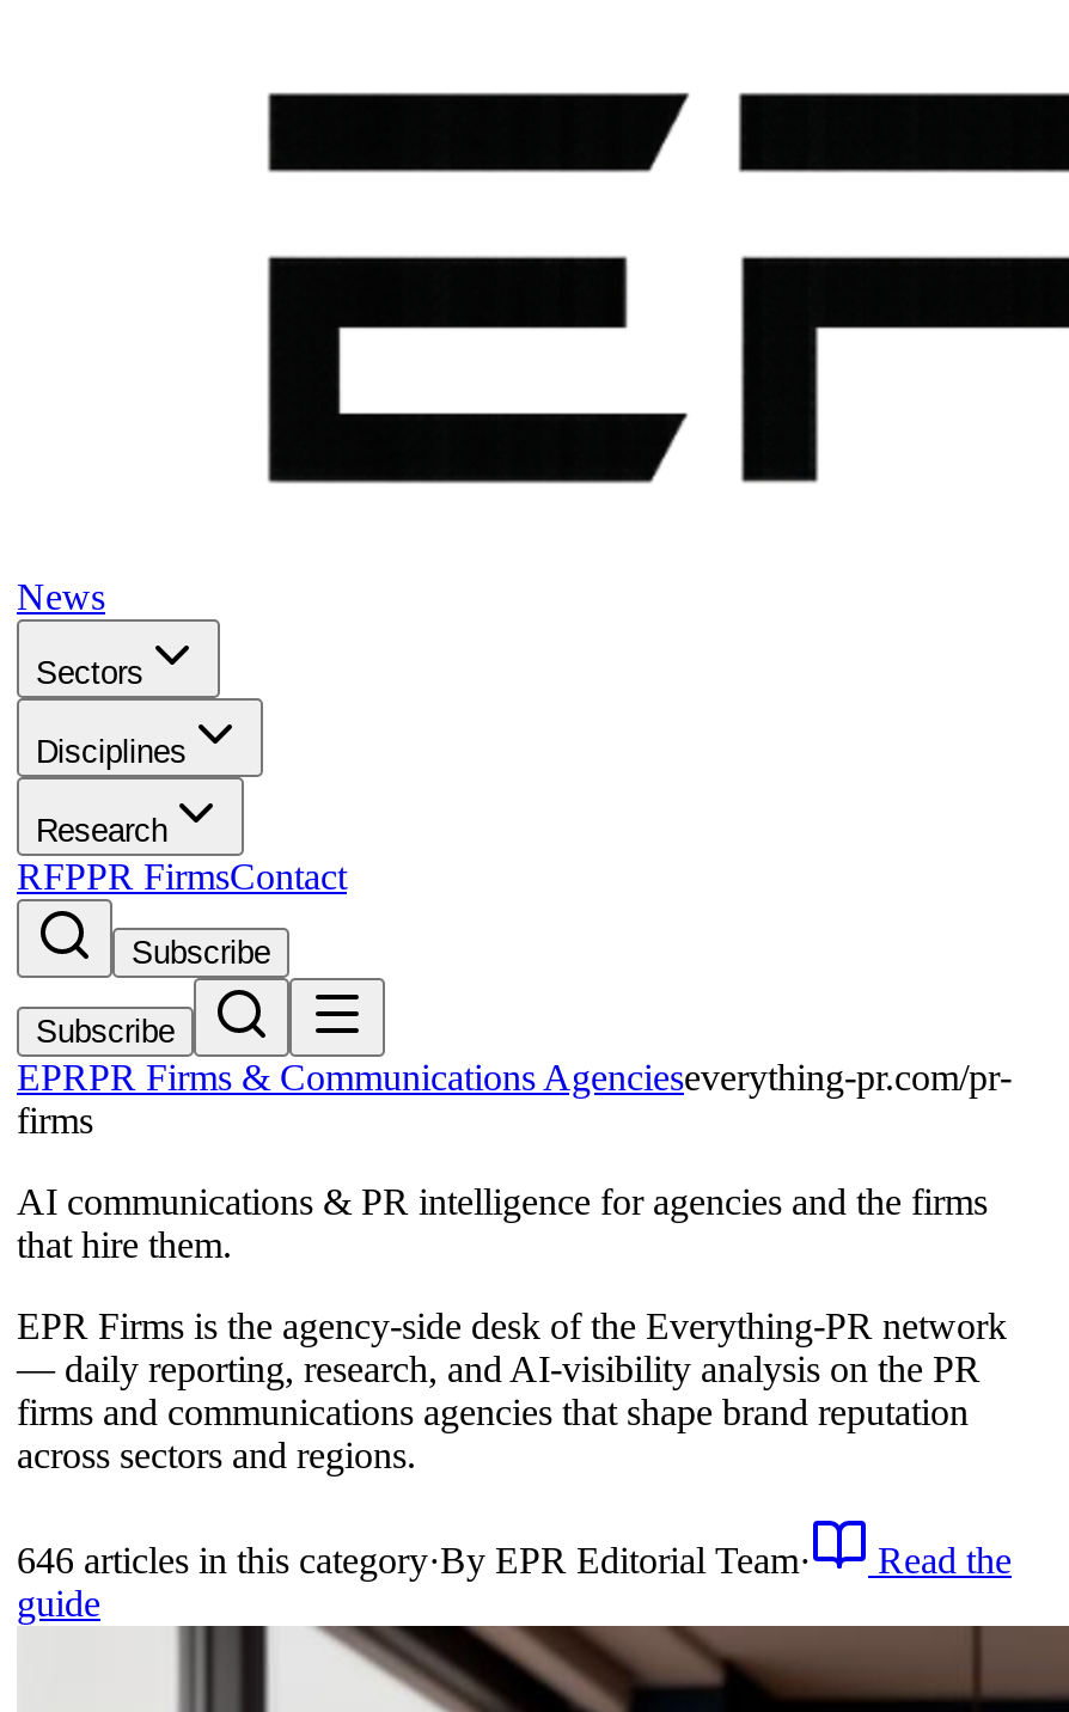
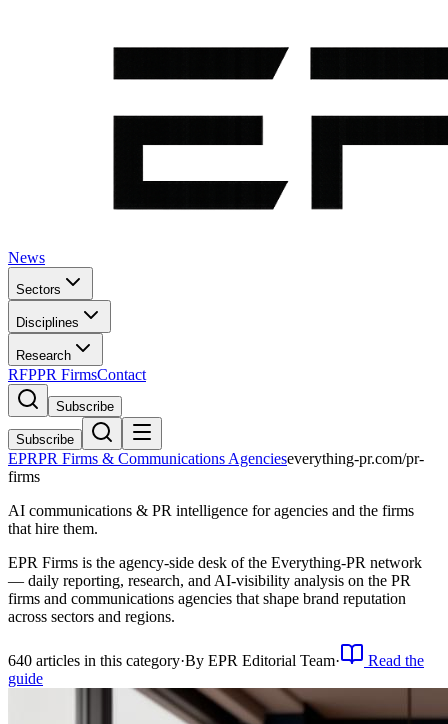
- 646 articles in this category·By EPR Editorial Team·
+ 640 articles in this category·By EPR Editorial Team·
